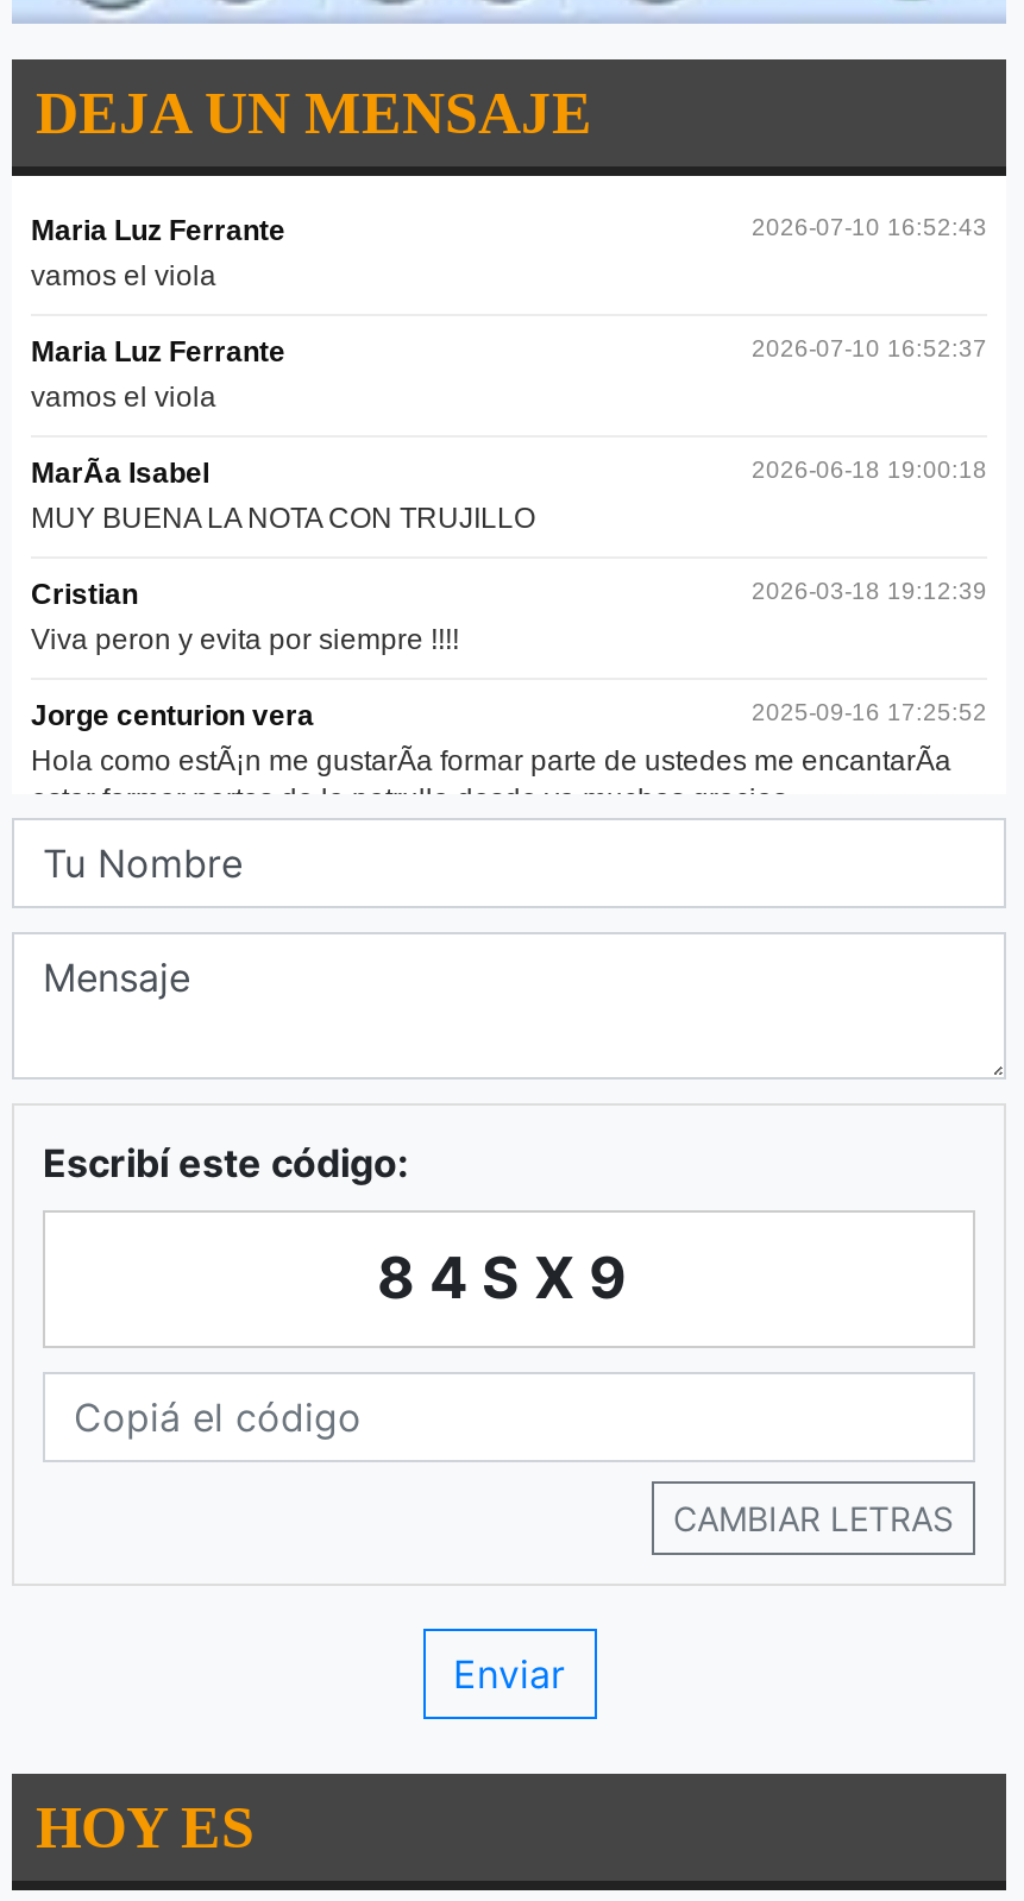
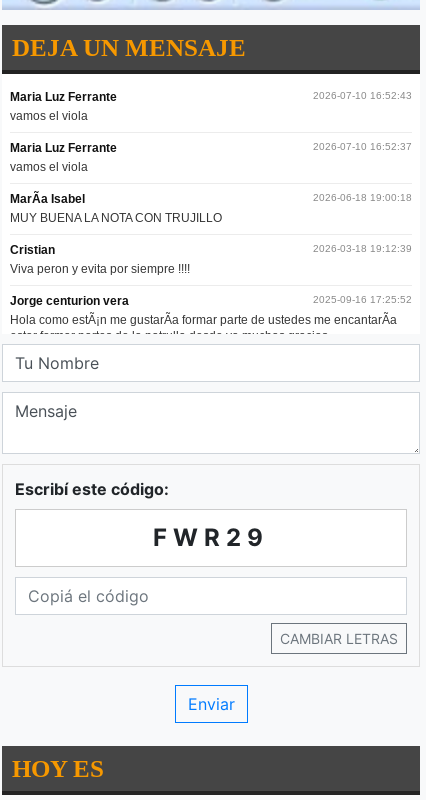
- 84SX9
+ FWR29
